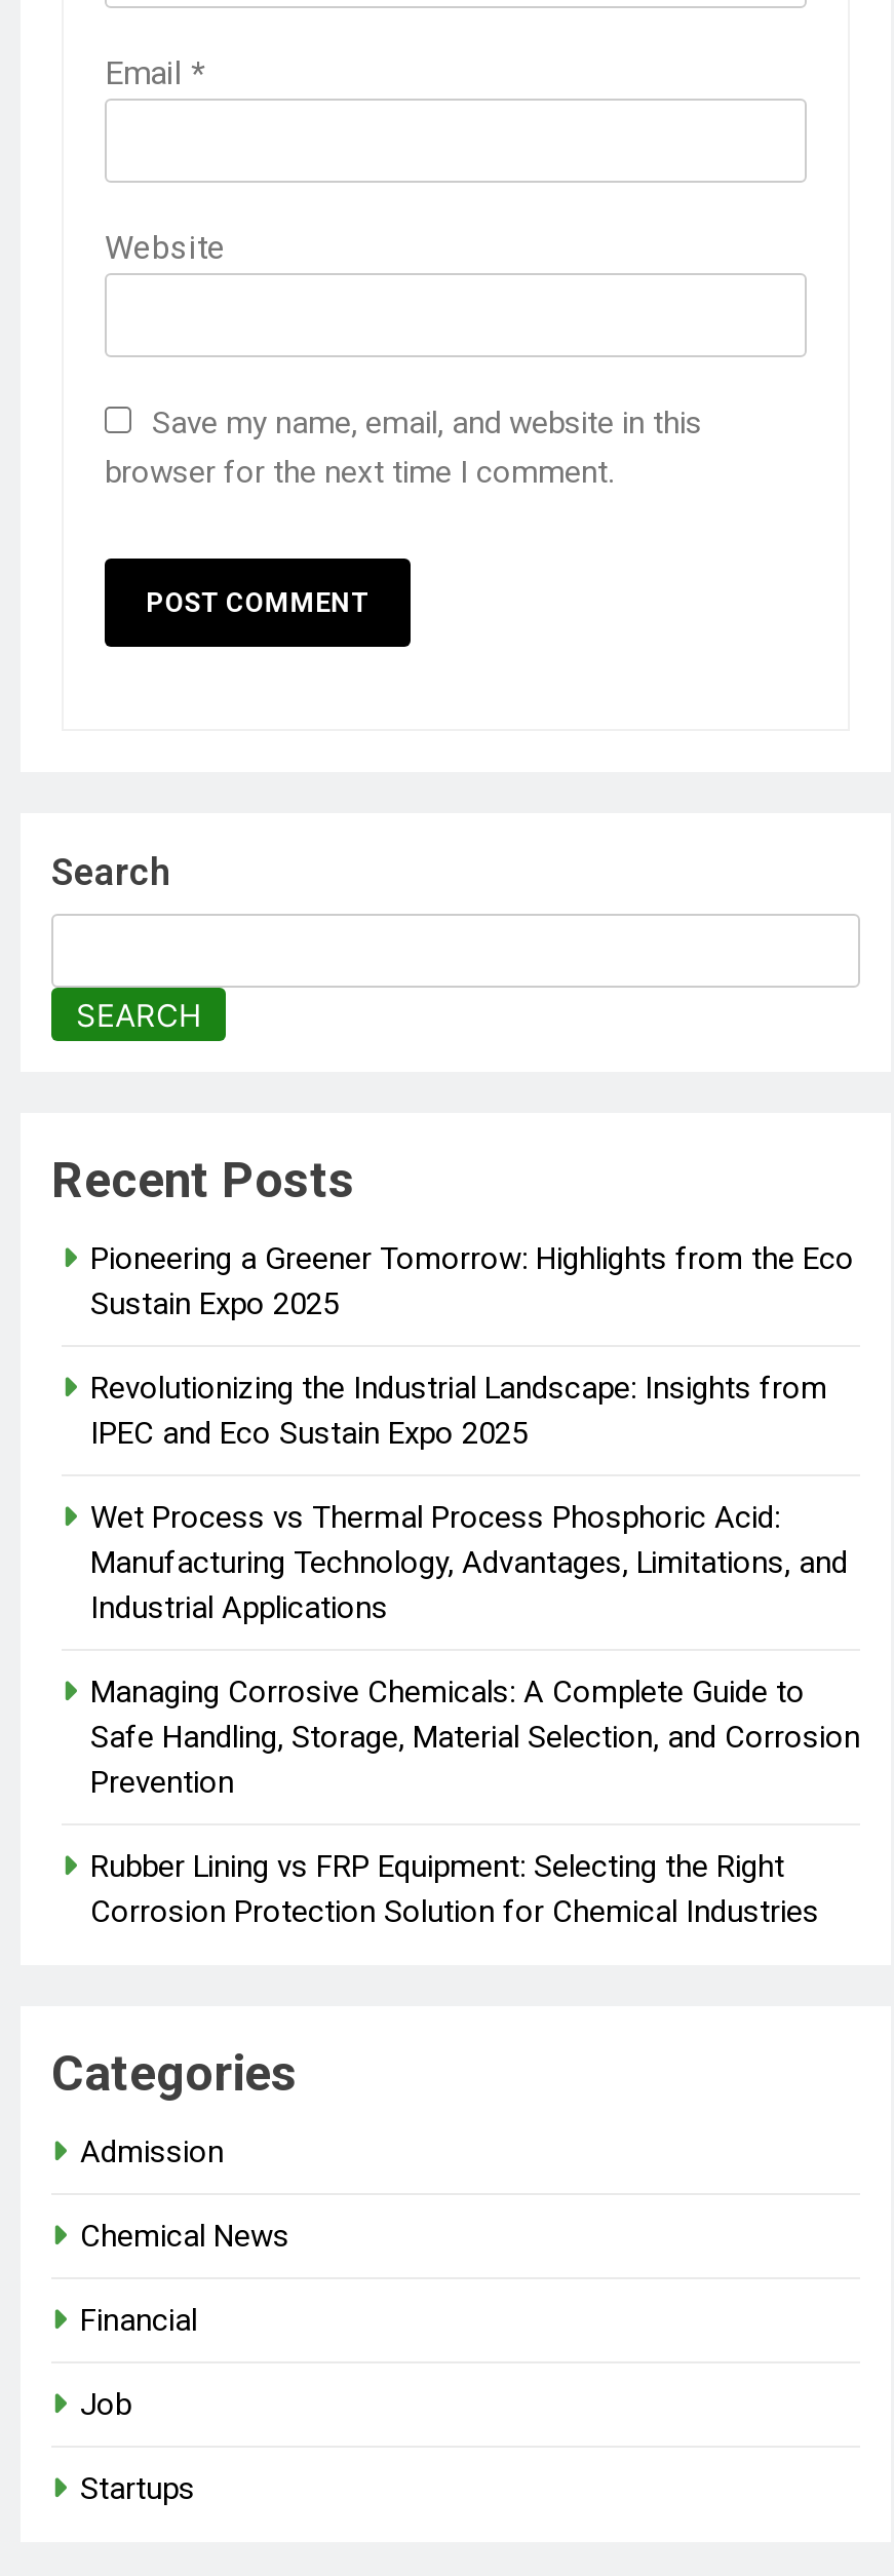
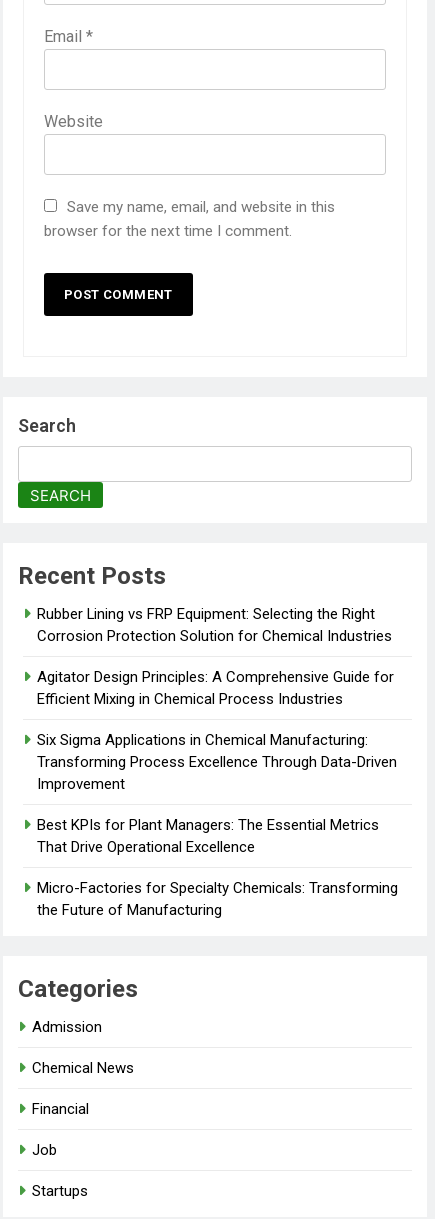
- Pioneering a Greener Tomorrow: Highlights from the Eco
- Sustain Expo 2025
- Revolutionizing the Industrial Landscape: Insights from
- IPEC and Eco Sustain Expo 2025
- Wet Process vs Thermal Process Phosphoric Acid:
- Manufacturing Technology, Advantages, Limitations, and
- Industrial Applications
- Managing Corrosive Chemicals: A Complete Guide to
- Safe Handling, Storage, Material Selection, and Corrosion
- Prevention

moved up: Rubber Lining vs FRP Equipment: Selecting the Right | Corrosion Protection Solution for Chemical Industries

+ Agitator Design Principles: A Comprehensive Guide for
+ Efficient Mixing in Chemical Process Industries
+ Six Sigma Applications in Chemical Manufacturing:
+ Transforming Process Excellence Through Data-Driven
+ Improvement
+ Best KPIs for Plant Managers: The Essential Metrics
+ That Drive Operational Excellence
+ Micro-Factories for Specialty Chemicals: Transforming
+ the Future of Manufacturing
